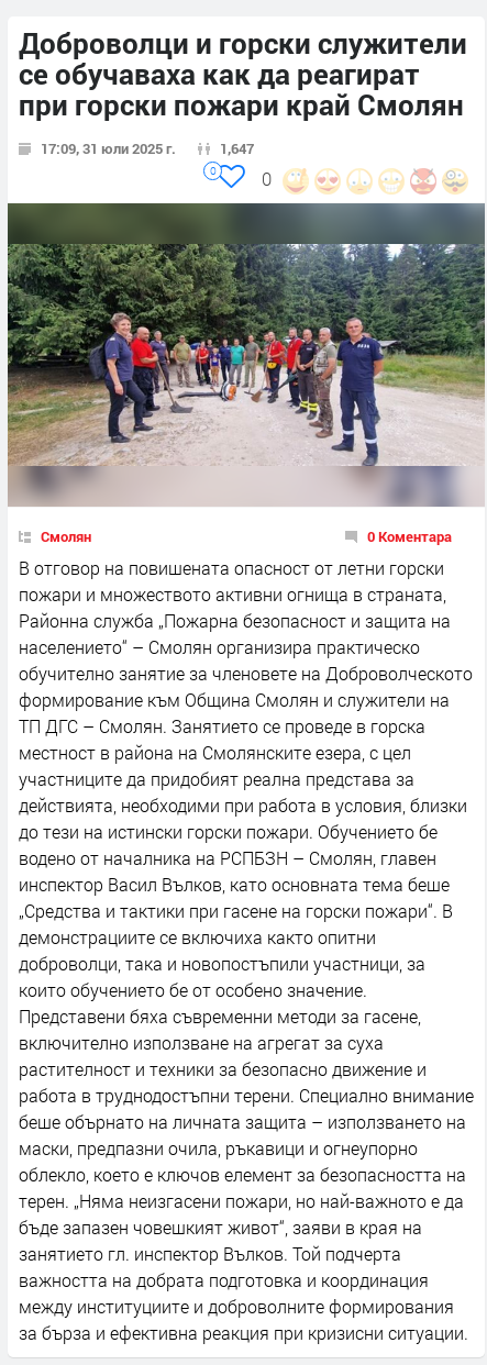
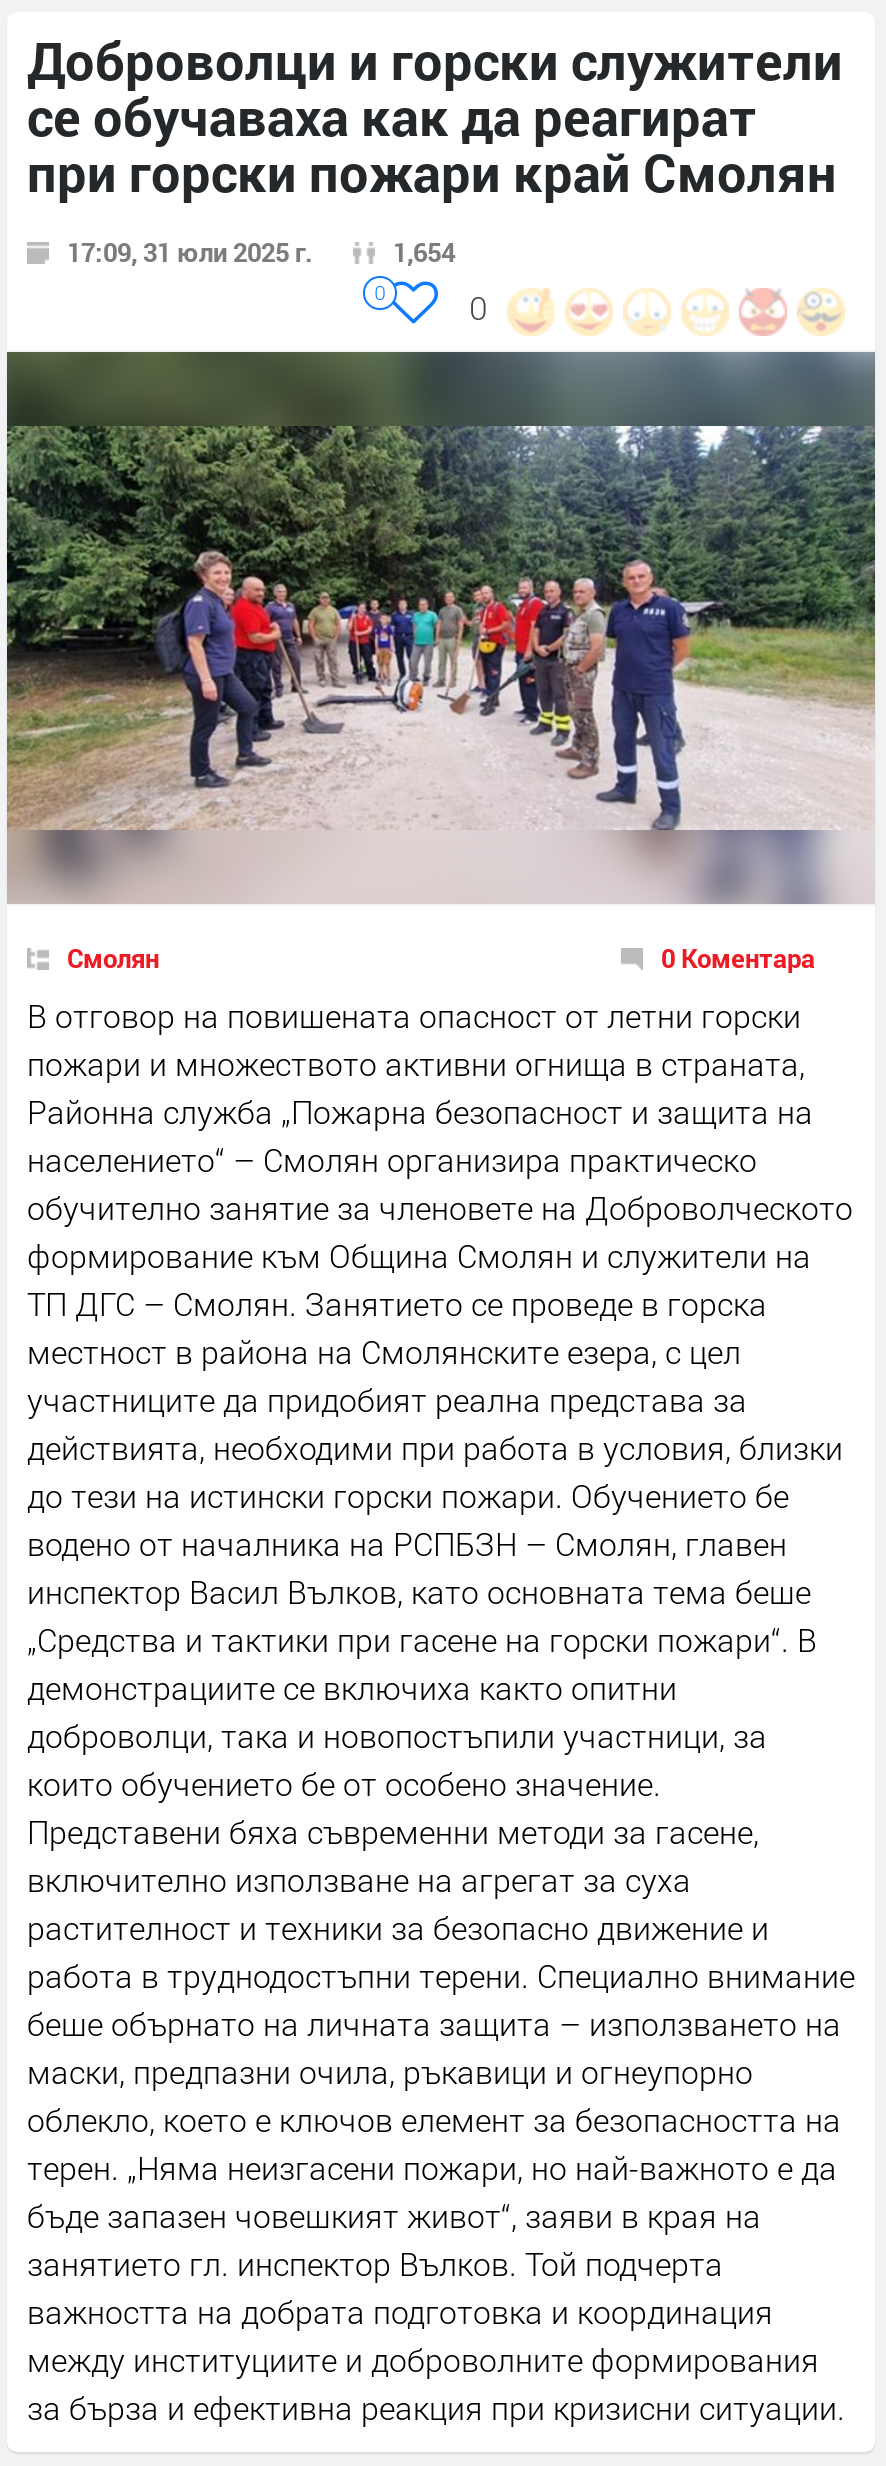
- 1,647
+ 1,654
